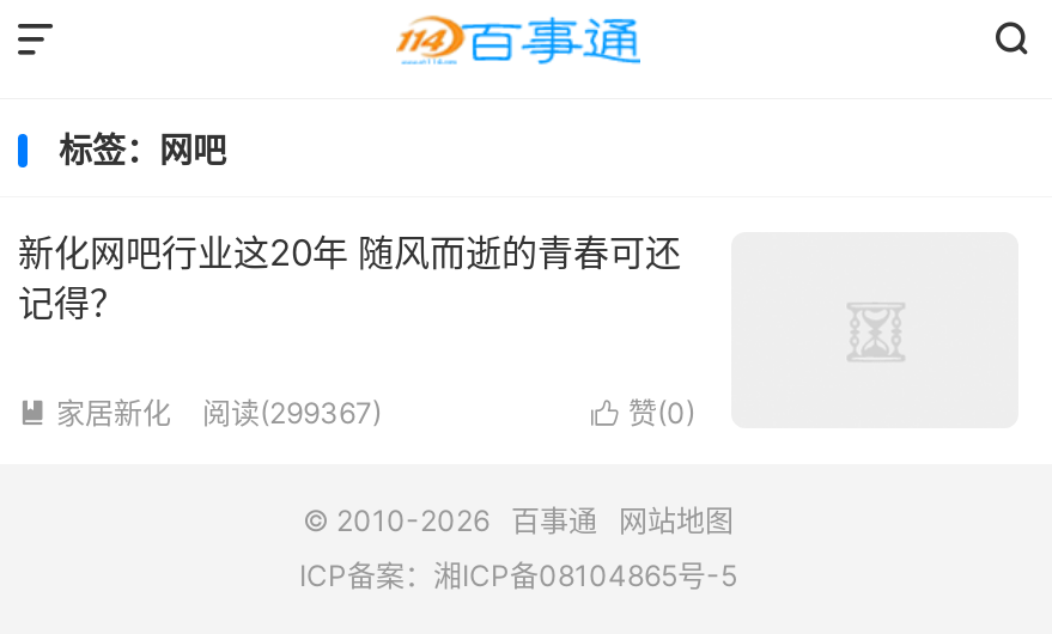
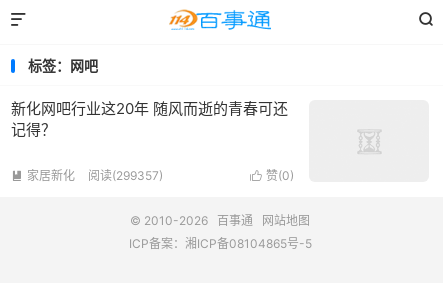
- 阅读(299367)
+ 阅读(299357)
